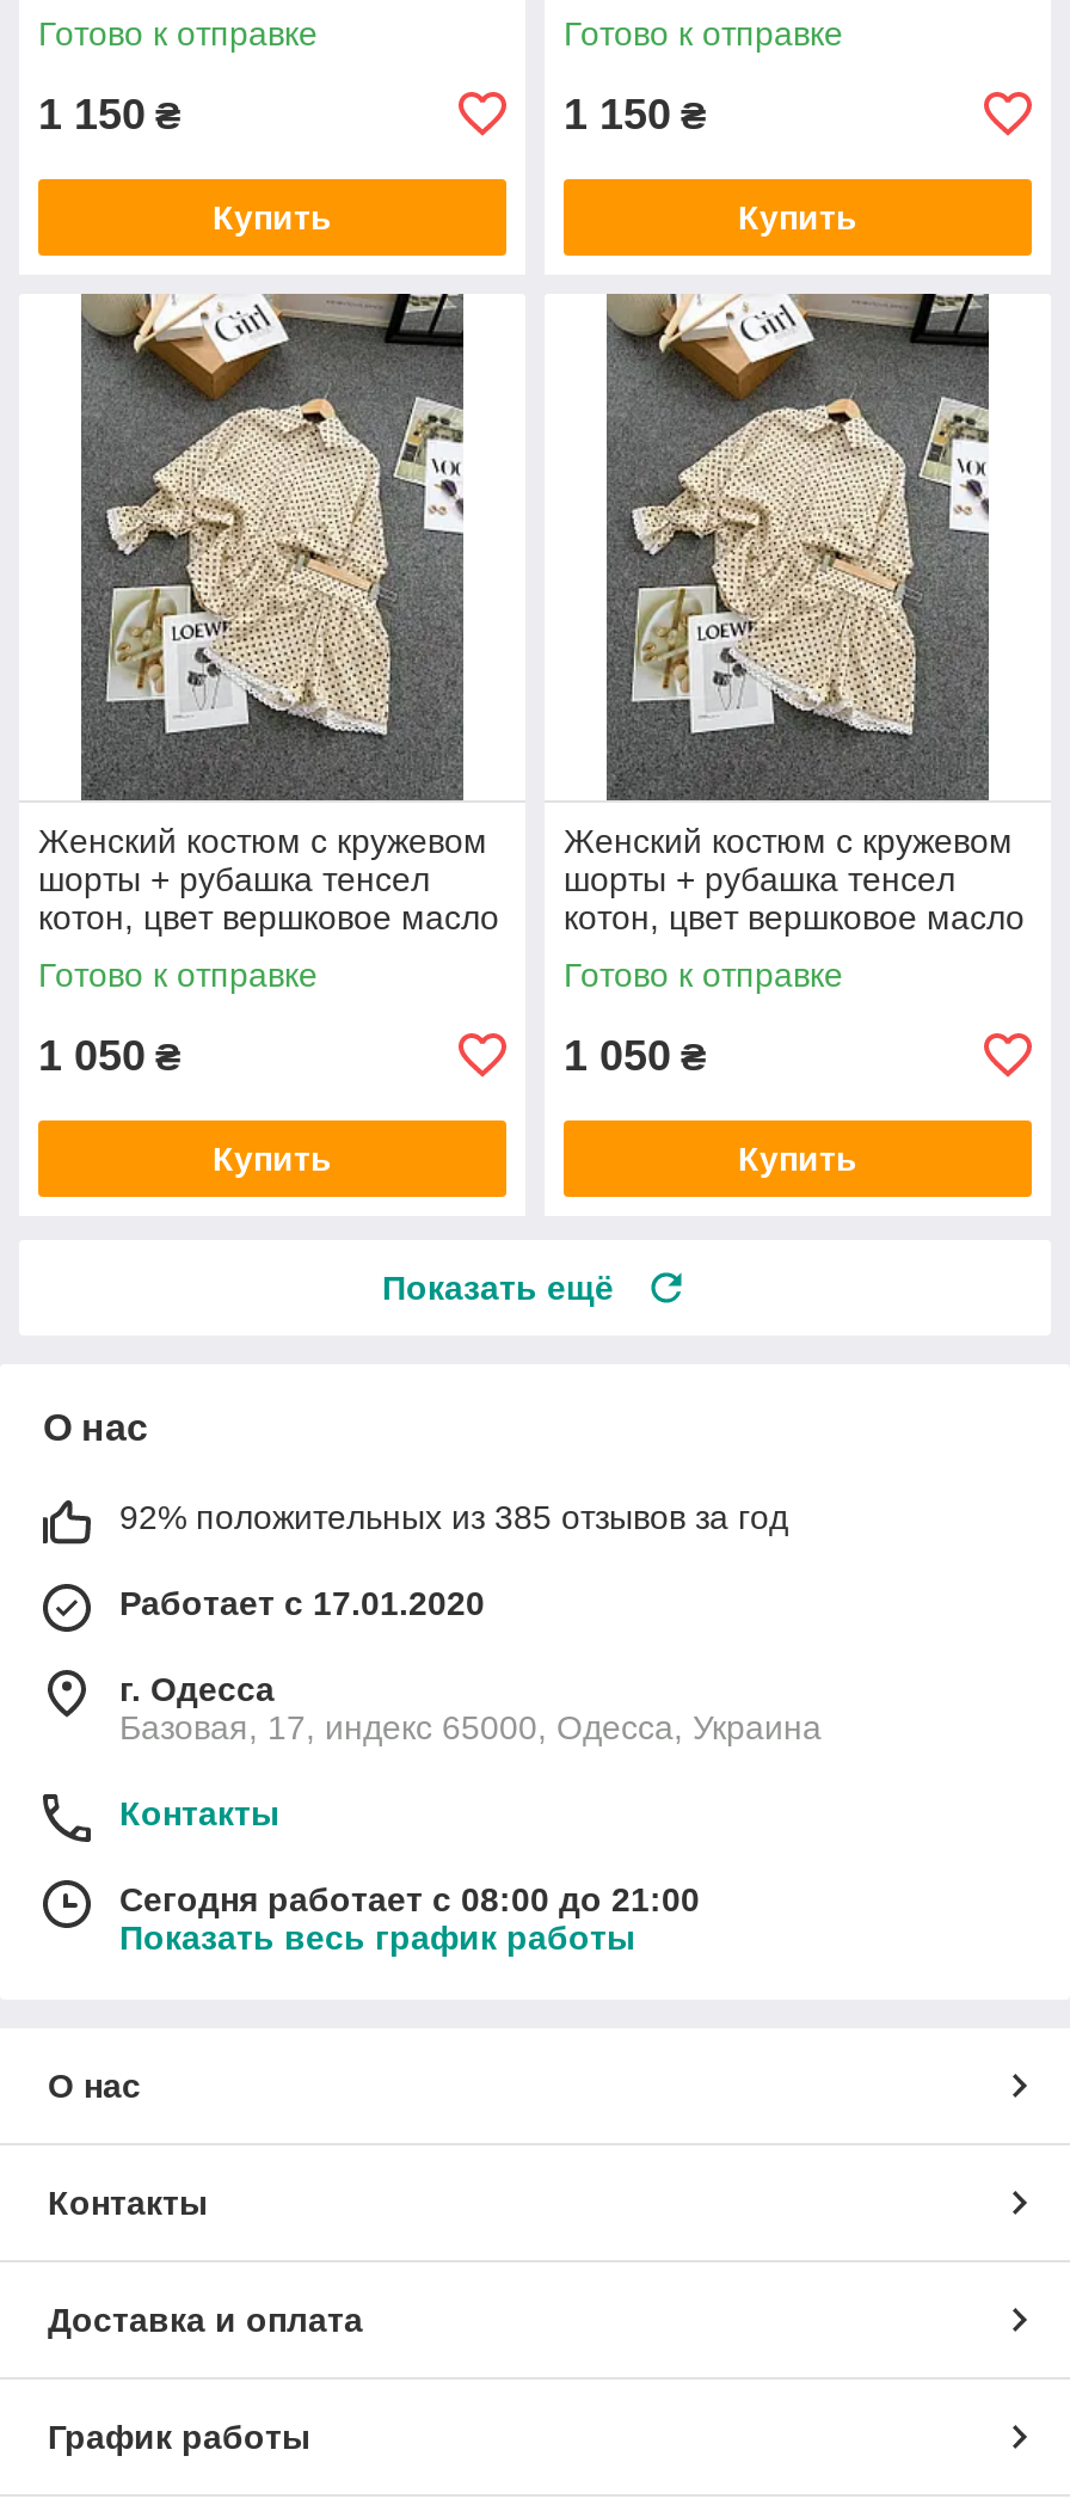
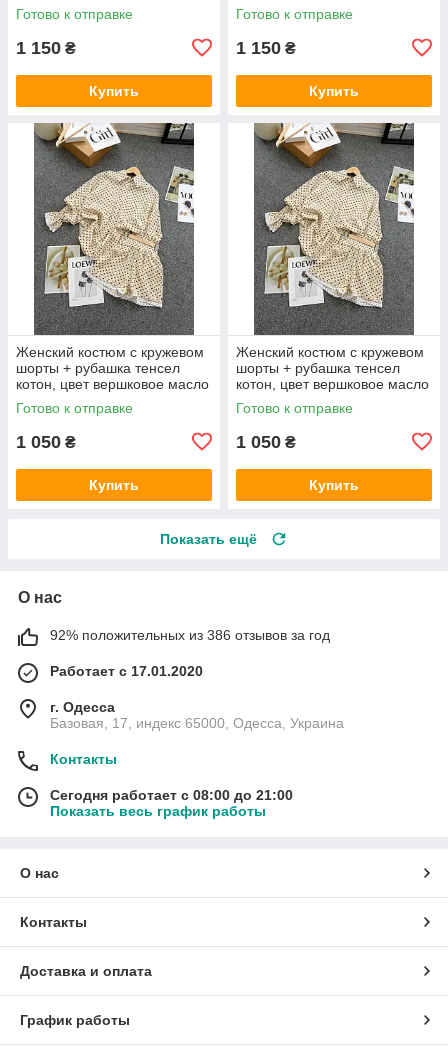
- 92% положительных из 385 отзывов за год
+ 92% положительных из 386 отзывов за год
